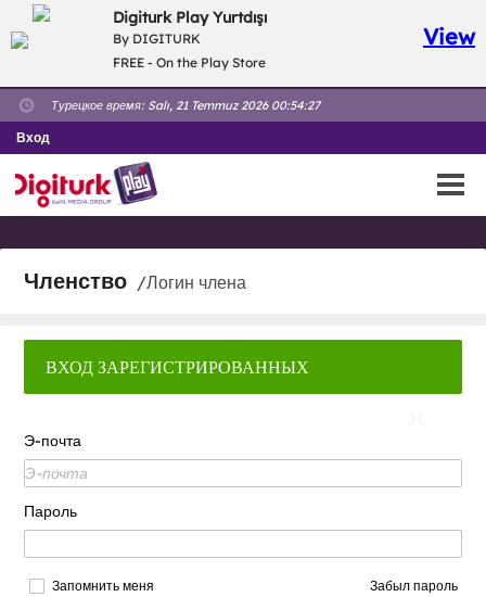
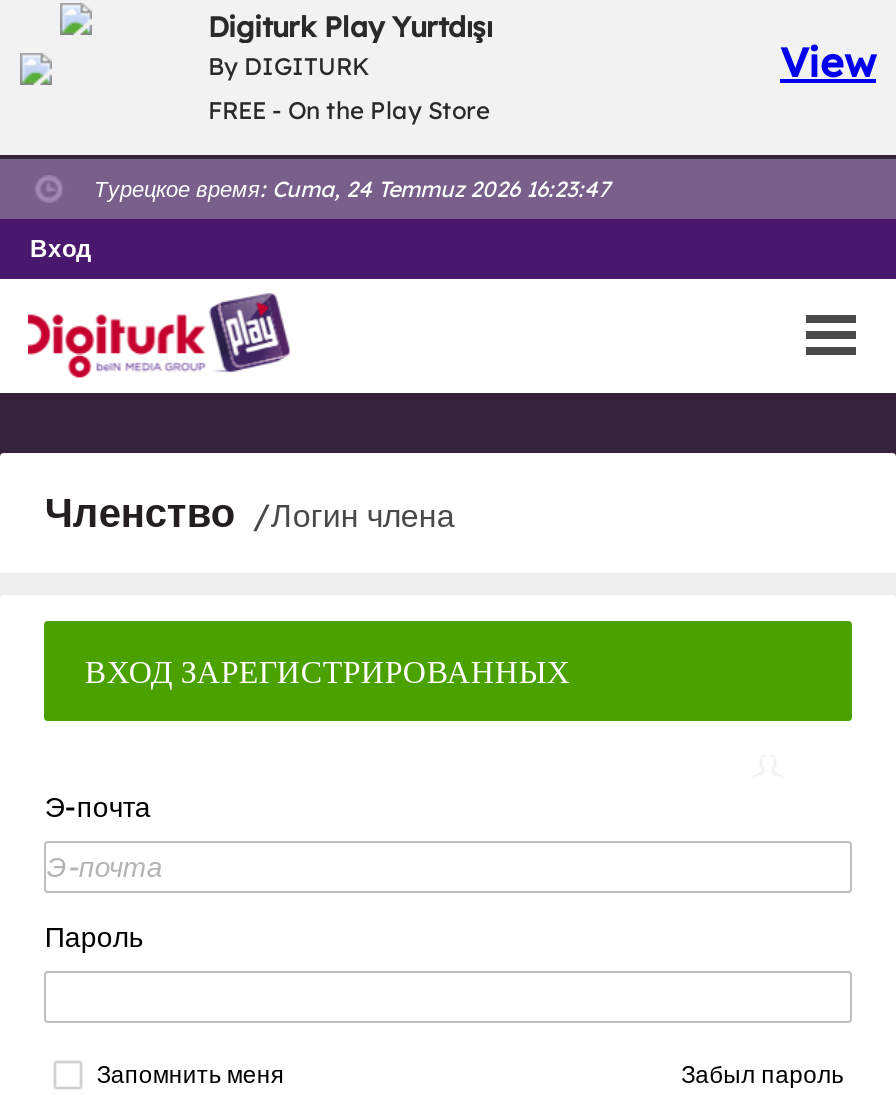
- Турецкое время: Salı, 21 Temmuz 2026 00:54:27
+ Турецкое время: Cuma, 24 Temmuz 2026 16:23:47
